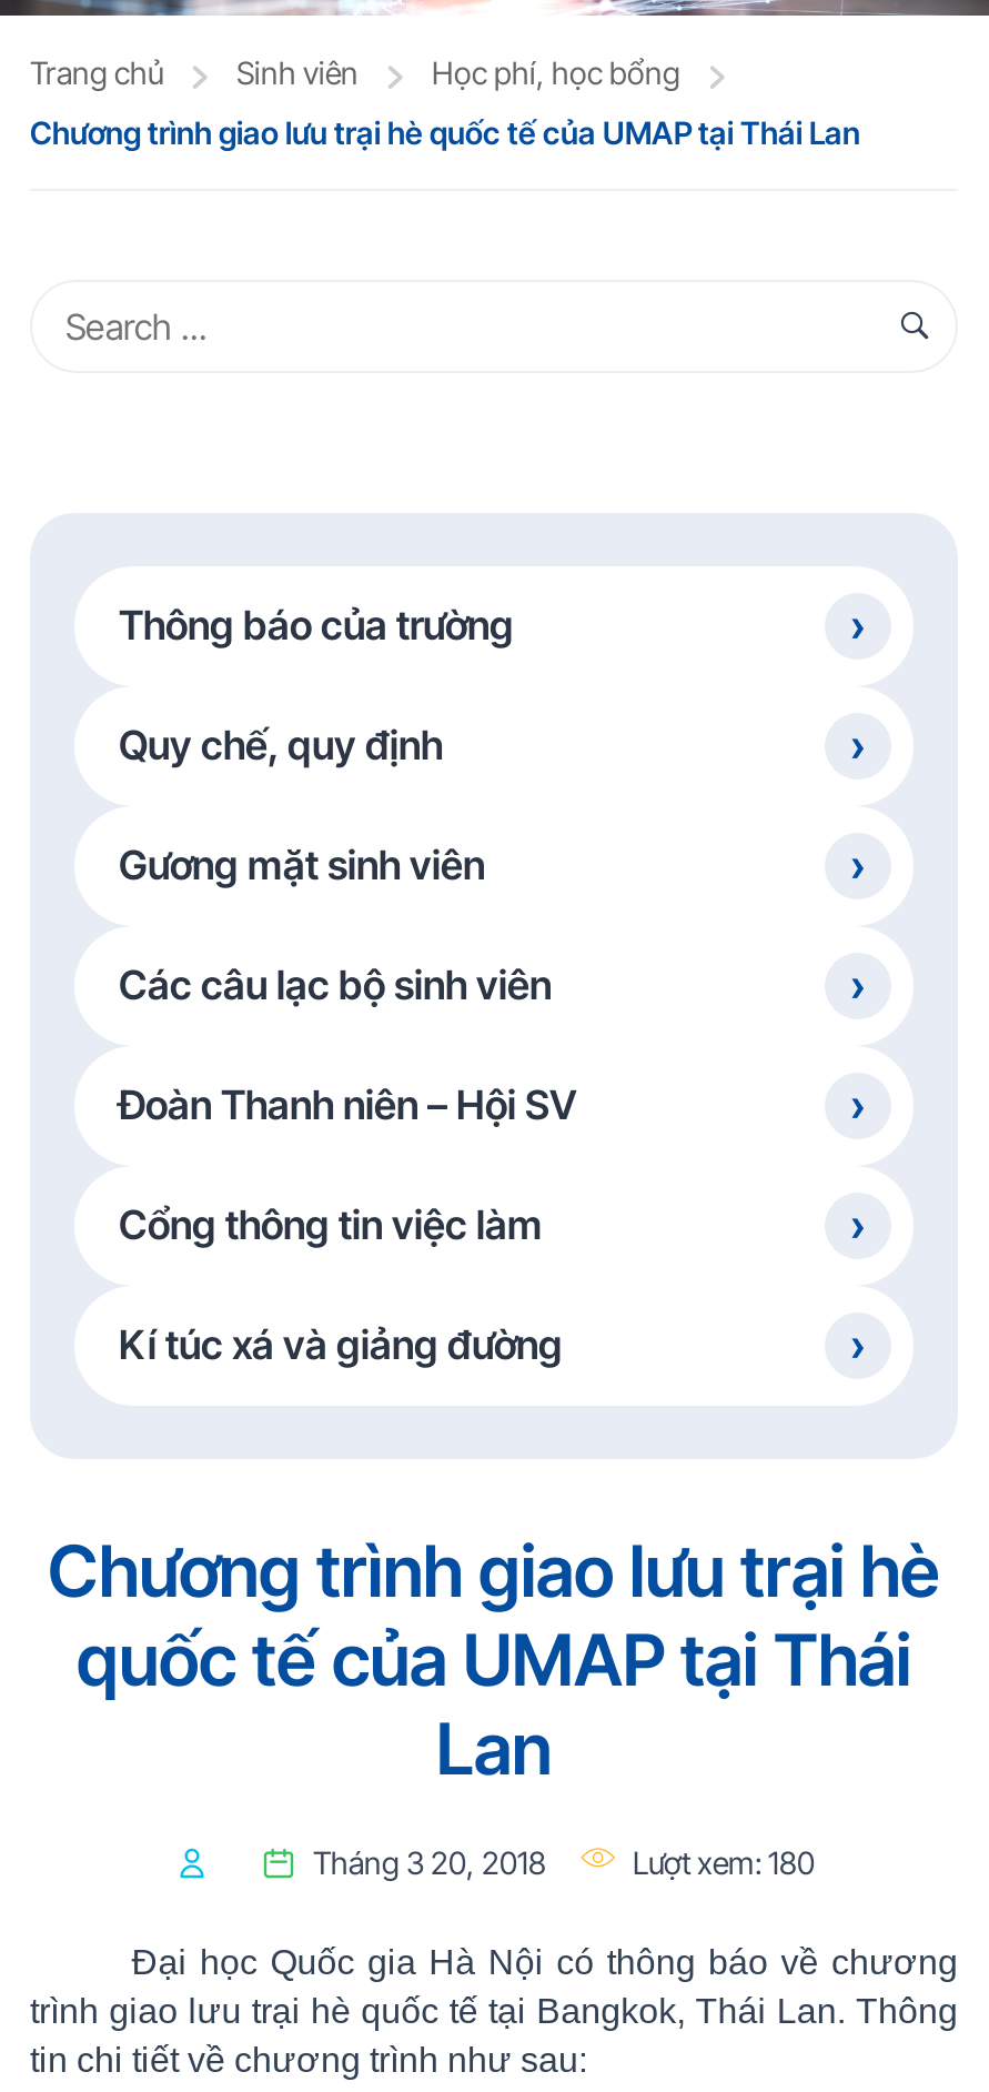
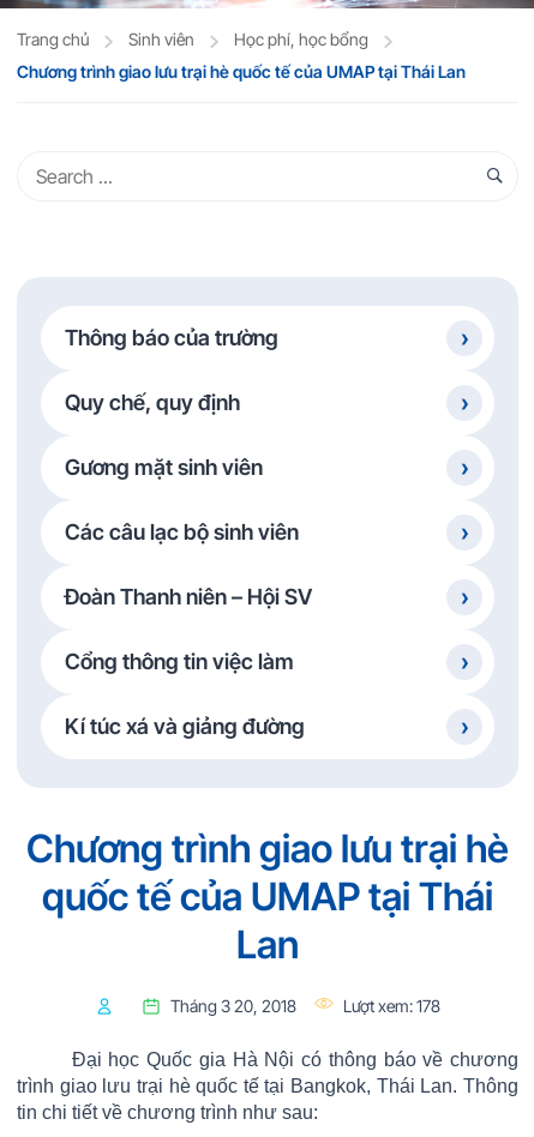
- Lượt xem: 180
+ Lượt xem: 178
